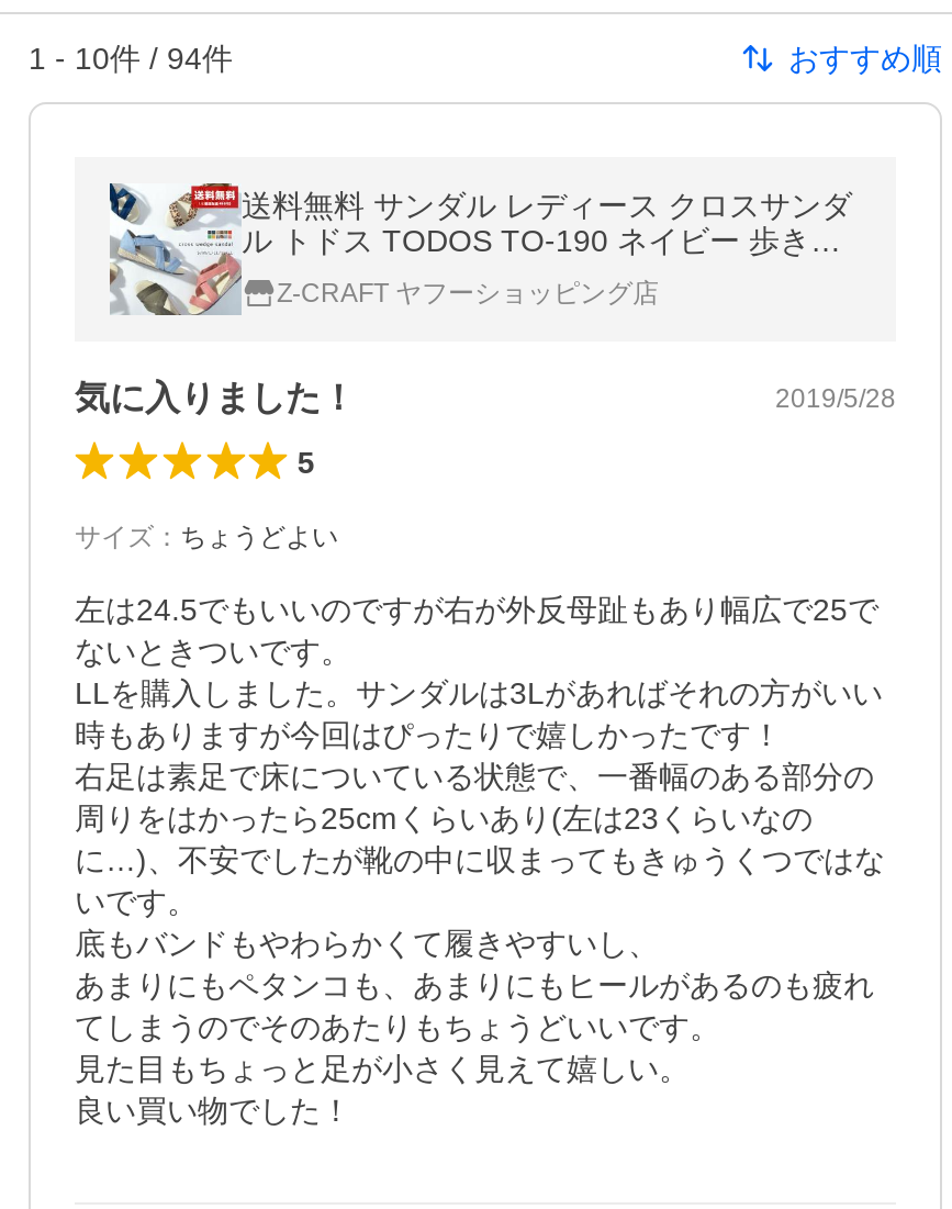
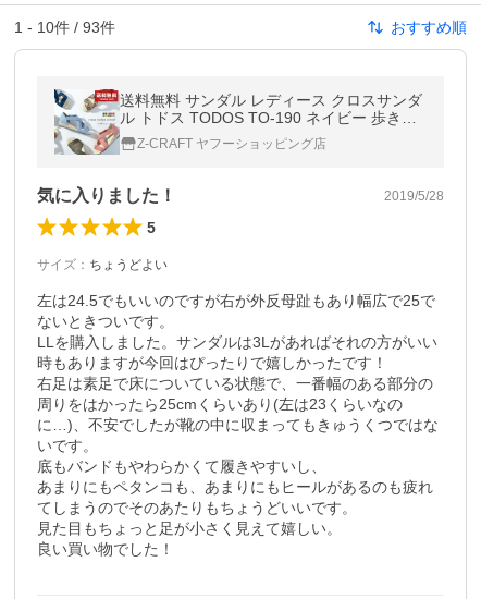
- 1 - 10件 / 94件
+ 1 - 10件 / 93件
